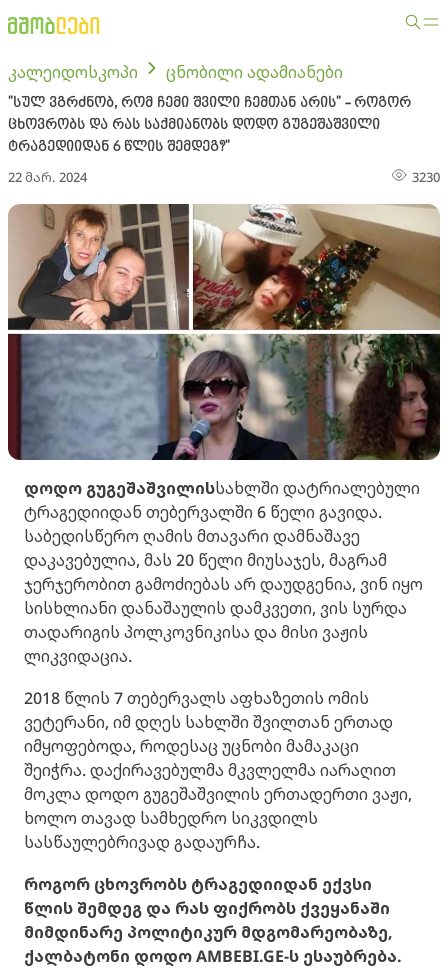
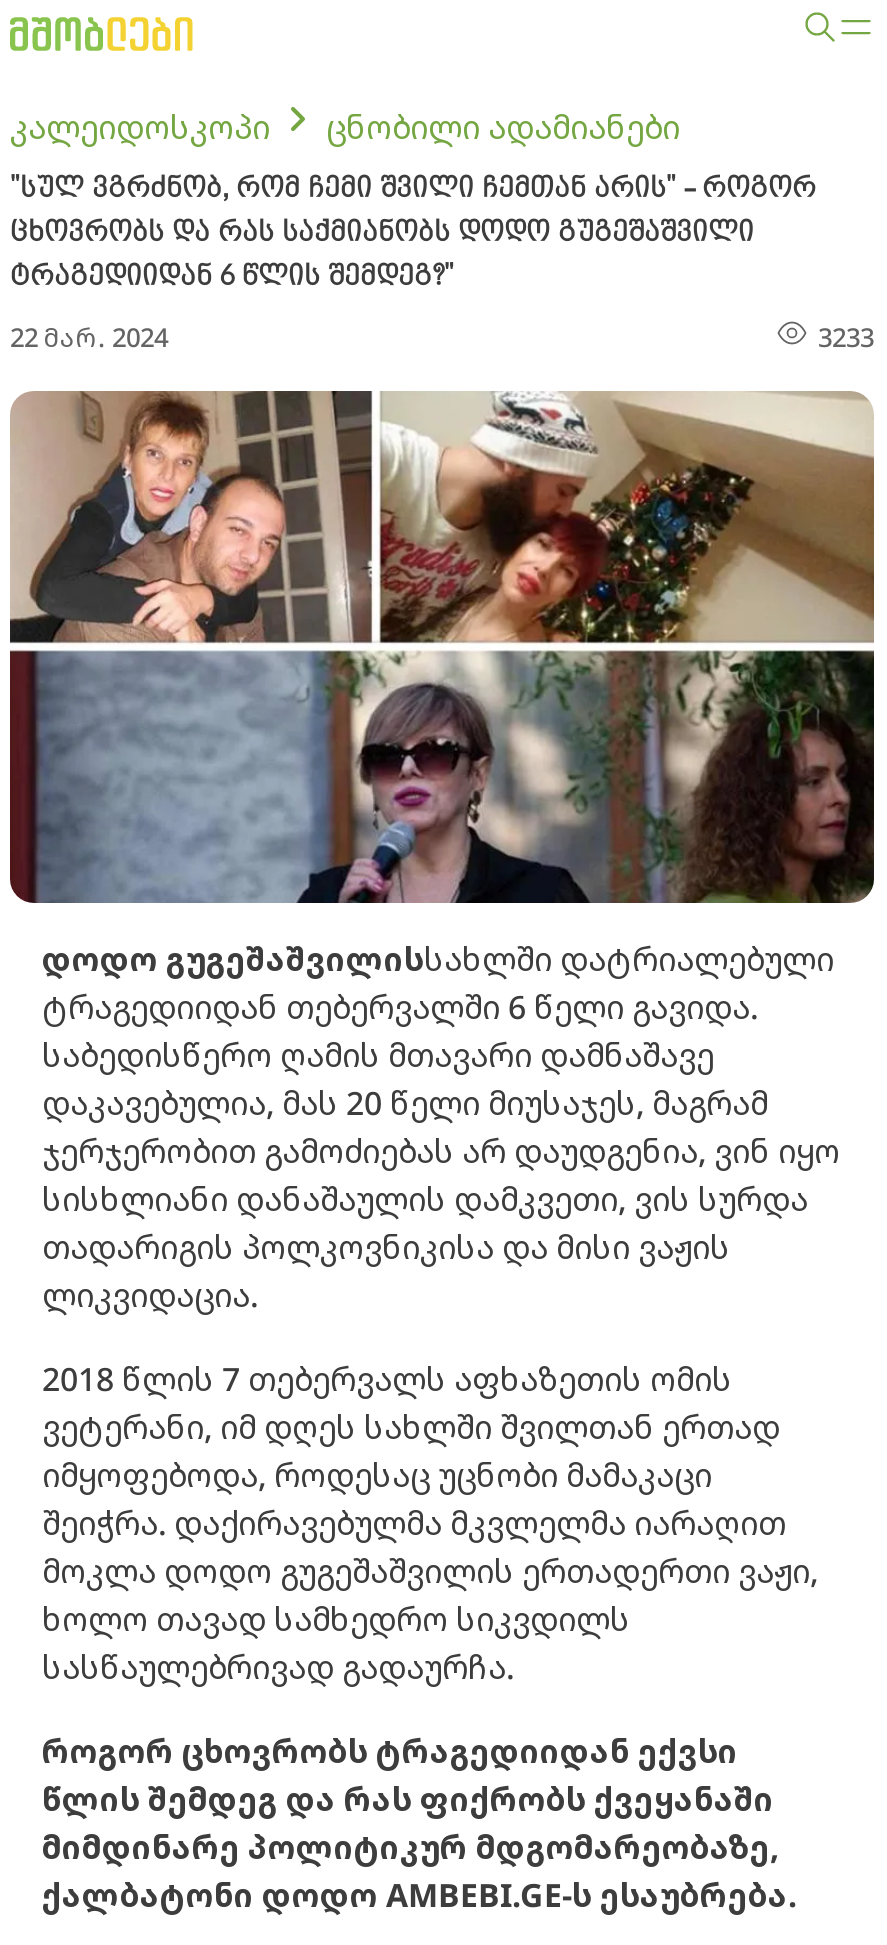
- 3230
+ 3233
